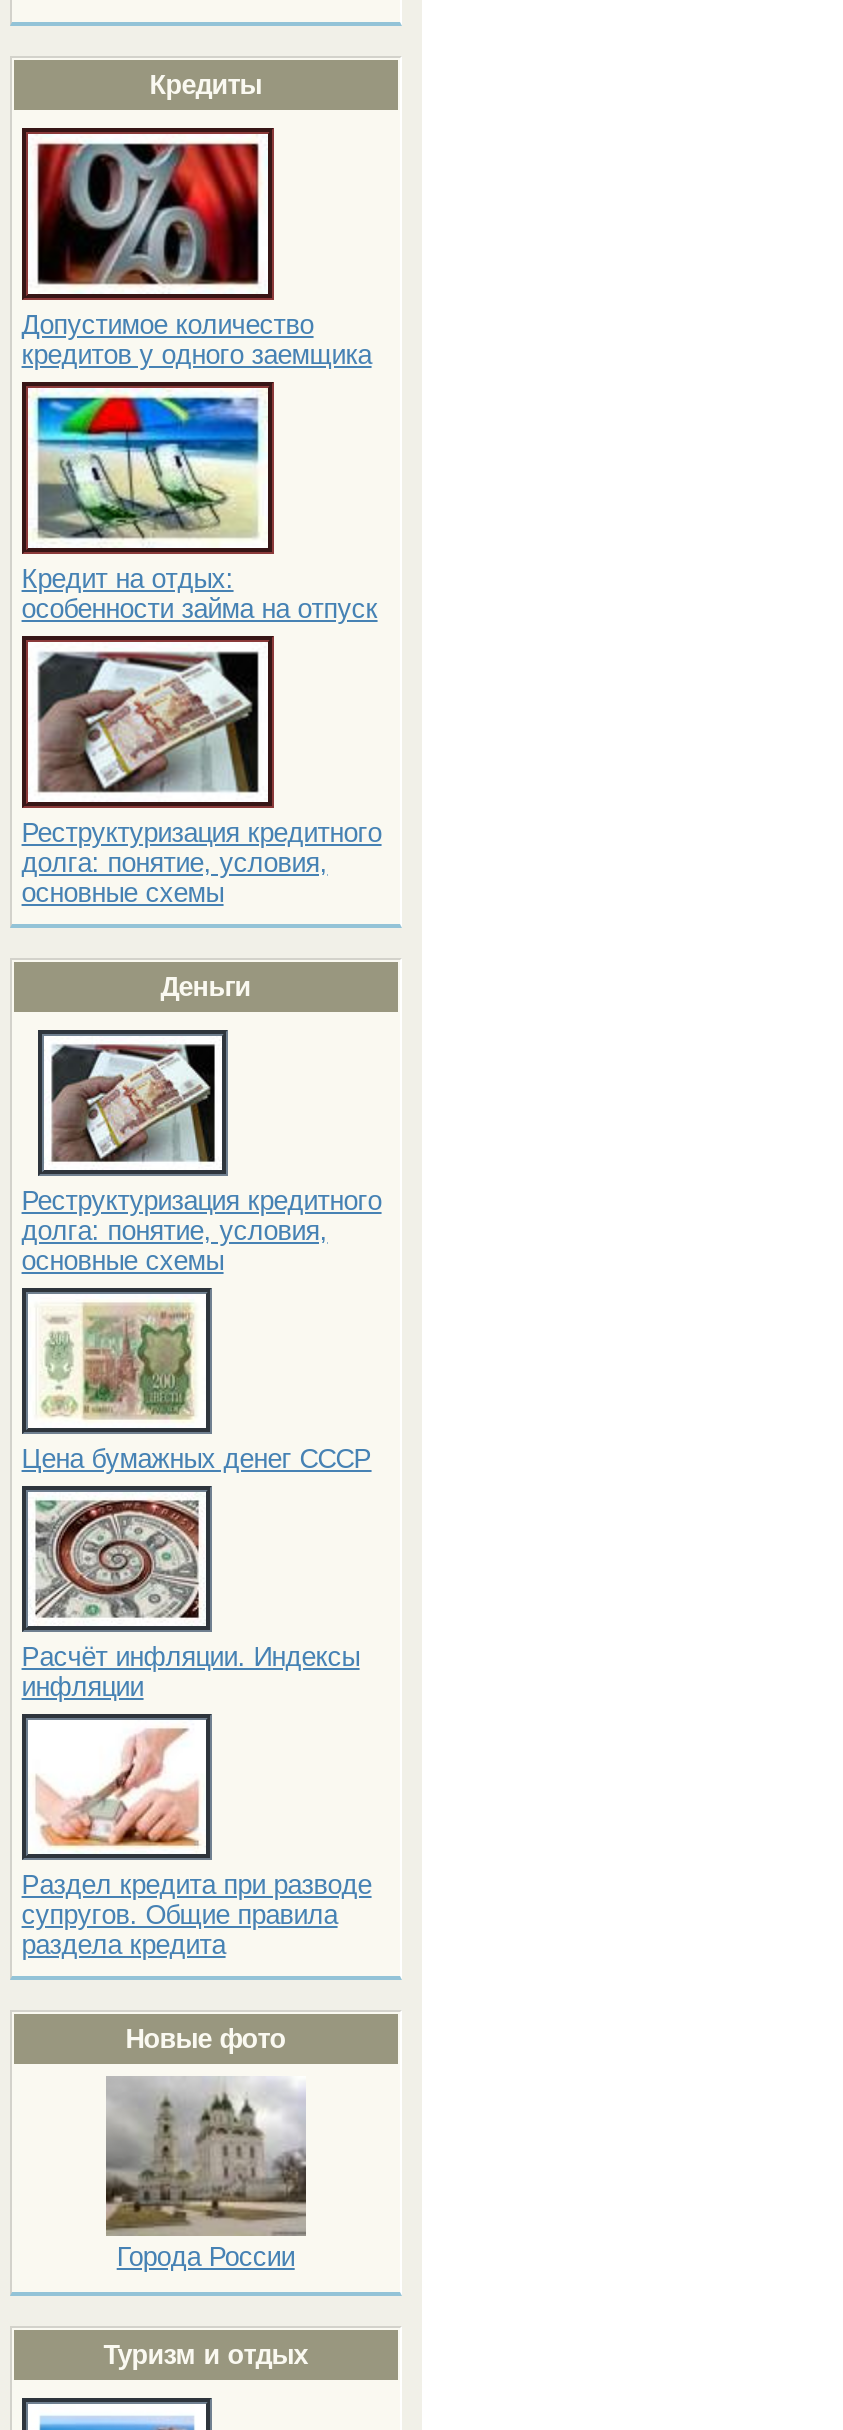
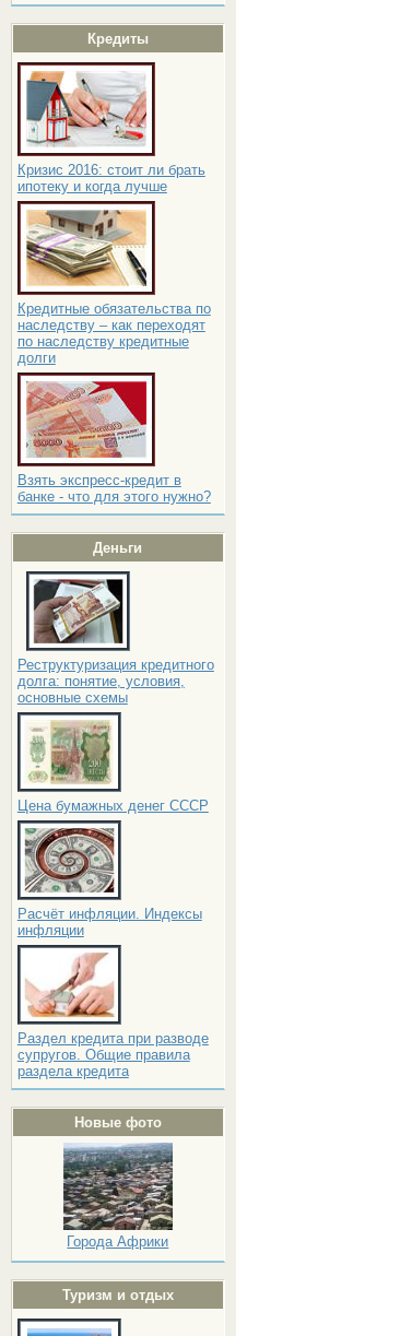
- [image]
- Допустимое количество
- кредитов у одного заемщика
+ [image]
+ Кризис 2016: стоит ли брать
+ ипотеку и когда лучше

- [image]
- Кредит на отдых:
- особенности займа на отпуск
+ [image]
+ Кредитные обязательства по
+ наследству – как переходят
+ по наследству кредитные
+ долги

- [image]
- Реструктуризация кредитного
- долга: понятие, условия,
- основные схемы
+ [image]
+ Взять экспресс-кредит в
+ банке - что для этого нужно?

- [image]
- Города России
+ [image]
+ Города Африки
